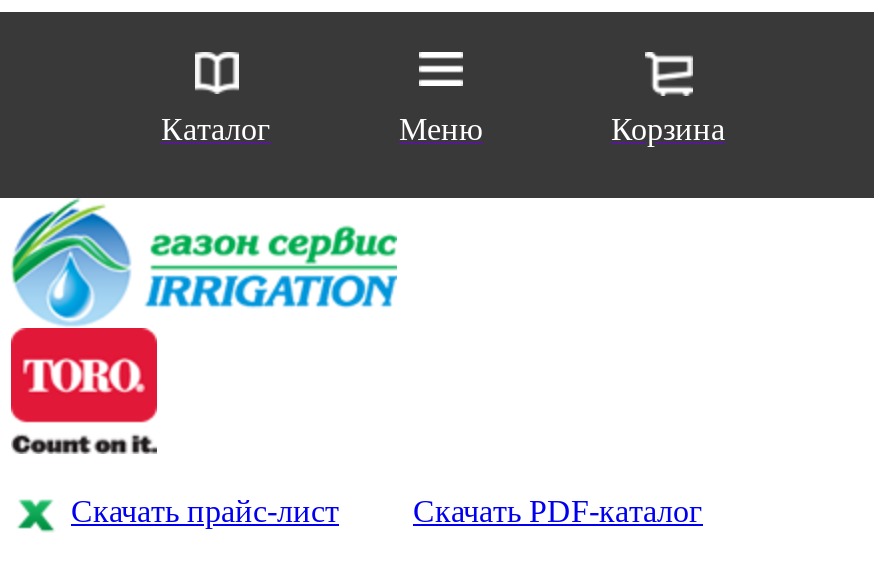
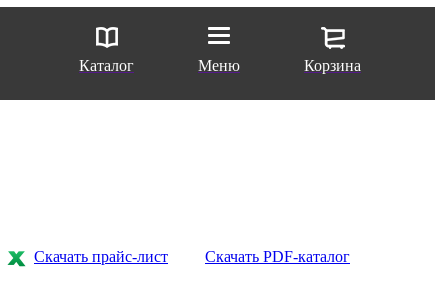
- [image]
